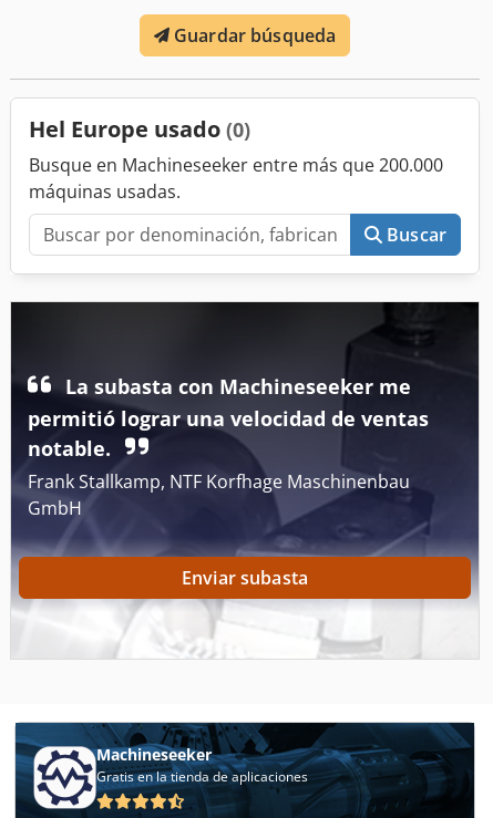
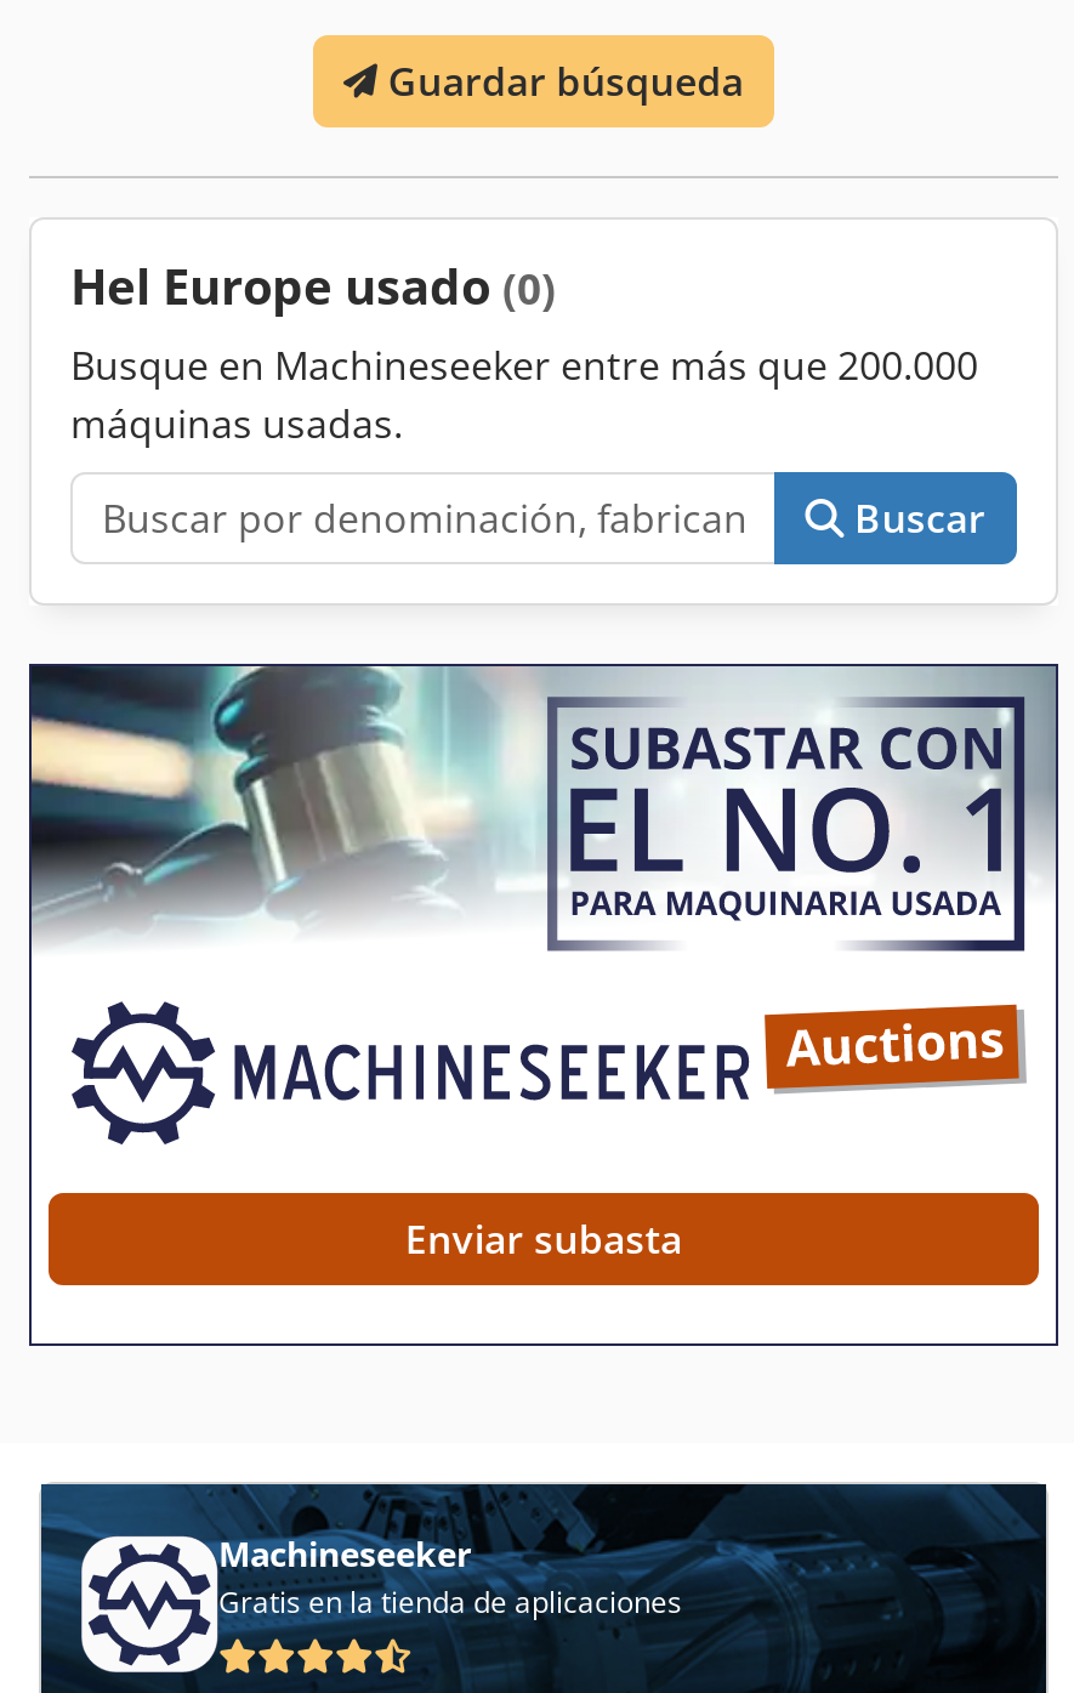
- [image]
+ [image]

- La subasta con Machineseeker me
- permitió lograr una velocidad de ventas
- notable.
- Frank Stallkamp, NTF Korfhage Maschinenbau
- GmbH
